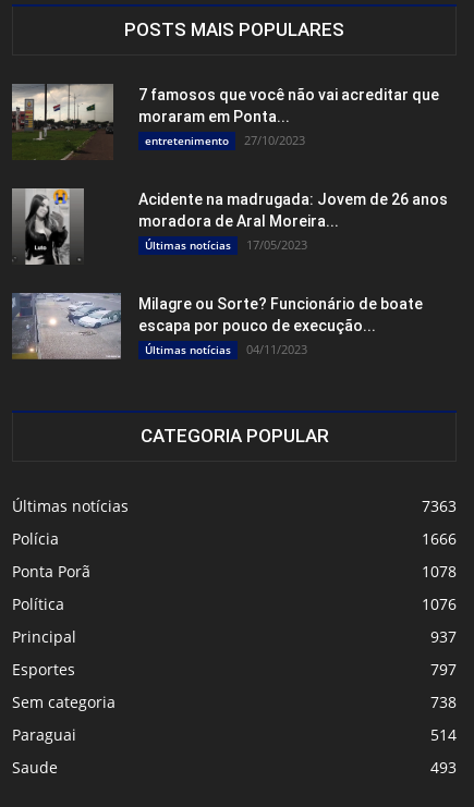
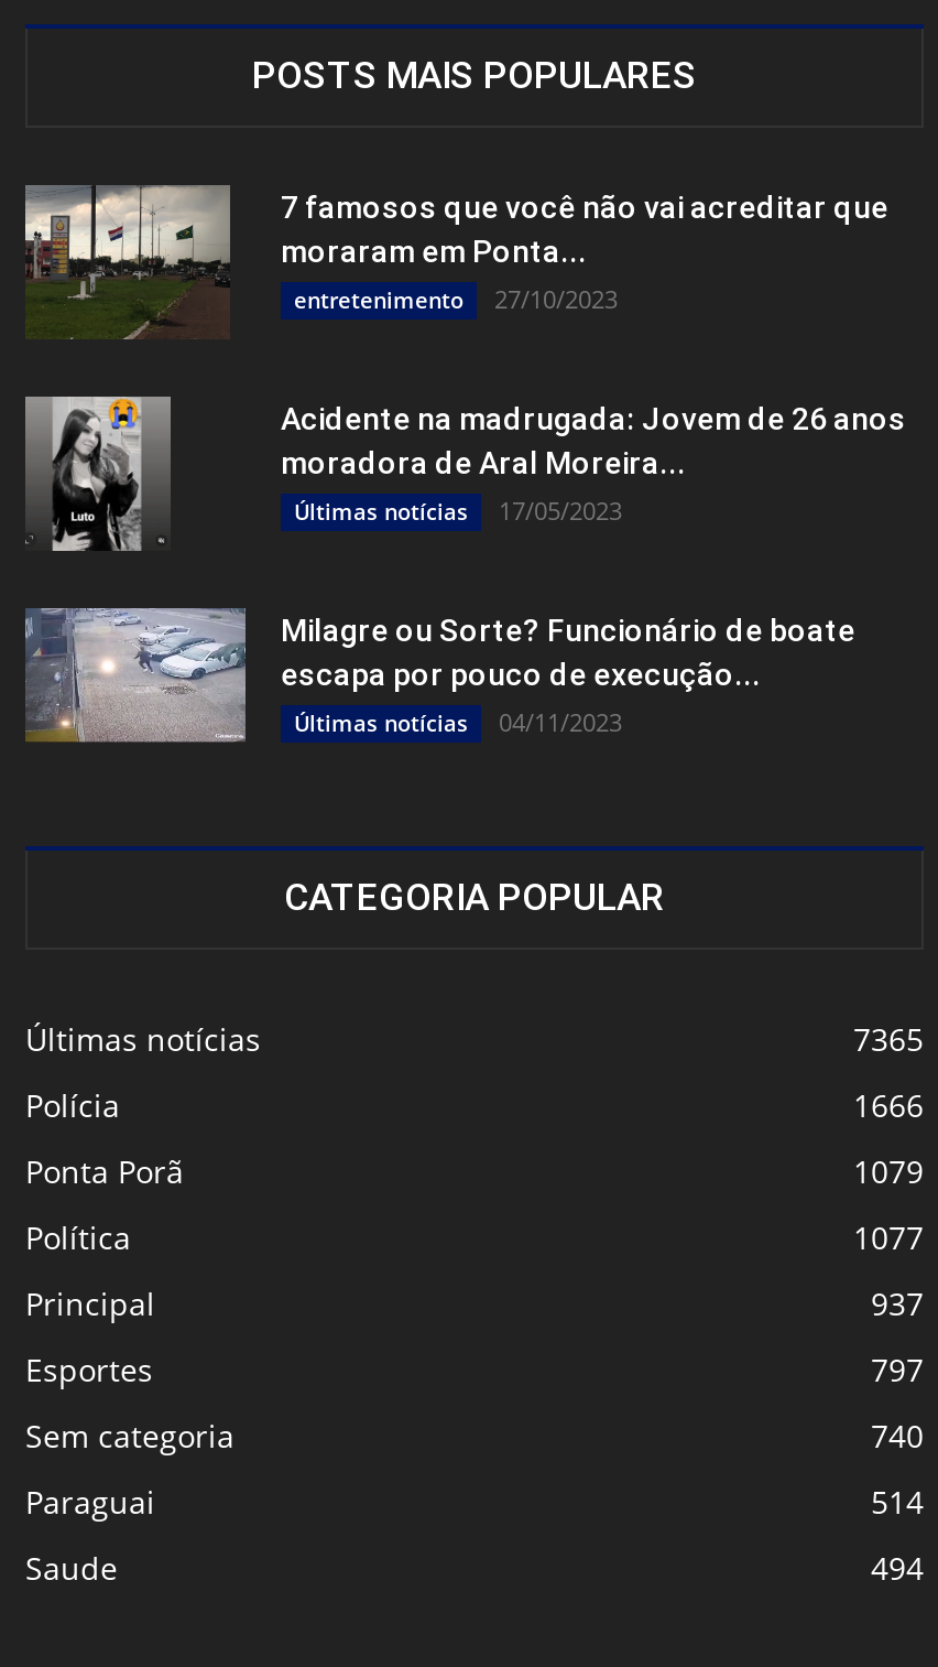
- 7363
+ 7365

- 1078
+ 1079

- 1076
+ 1077

- 738
+ 740

- 493
+ 494
